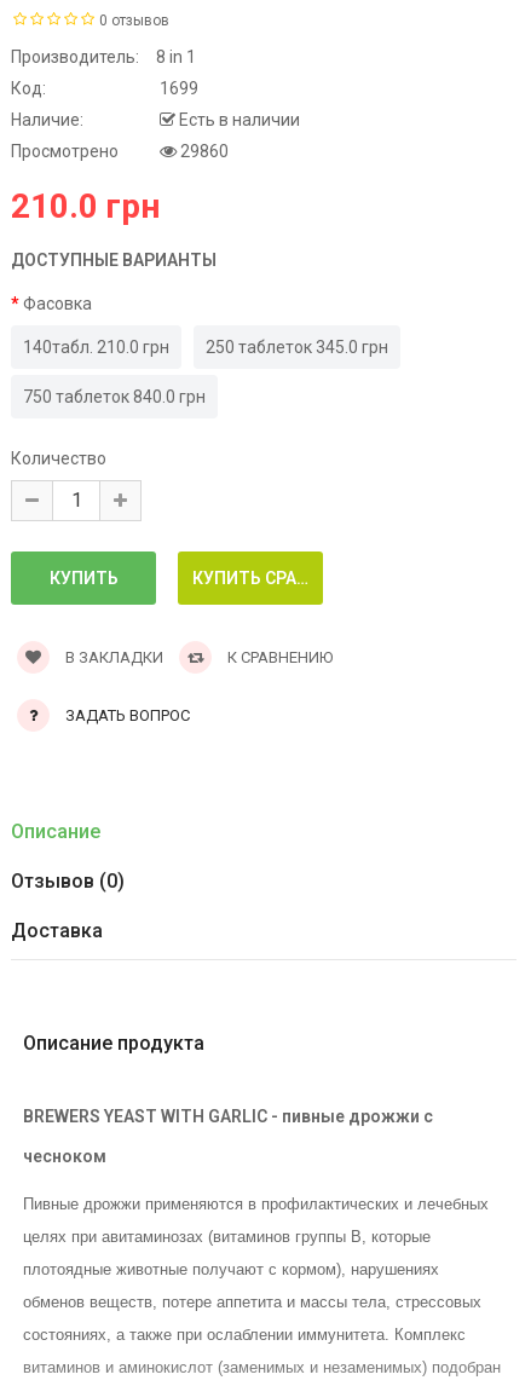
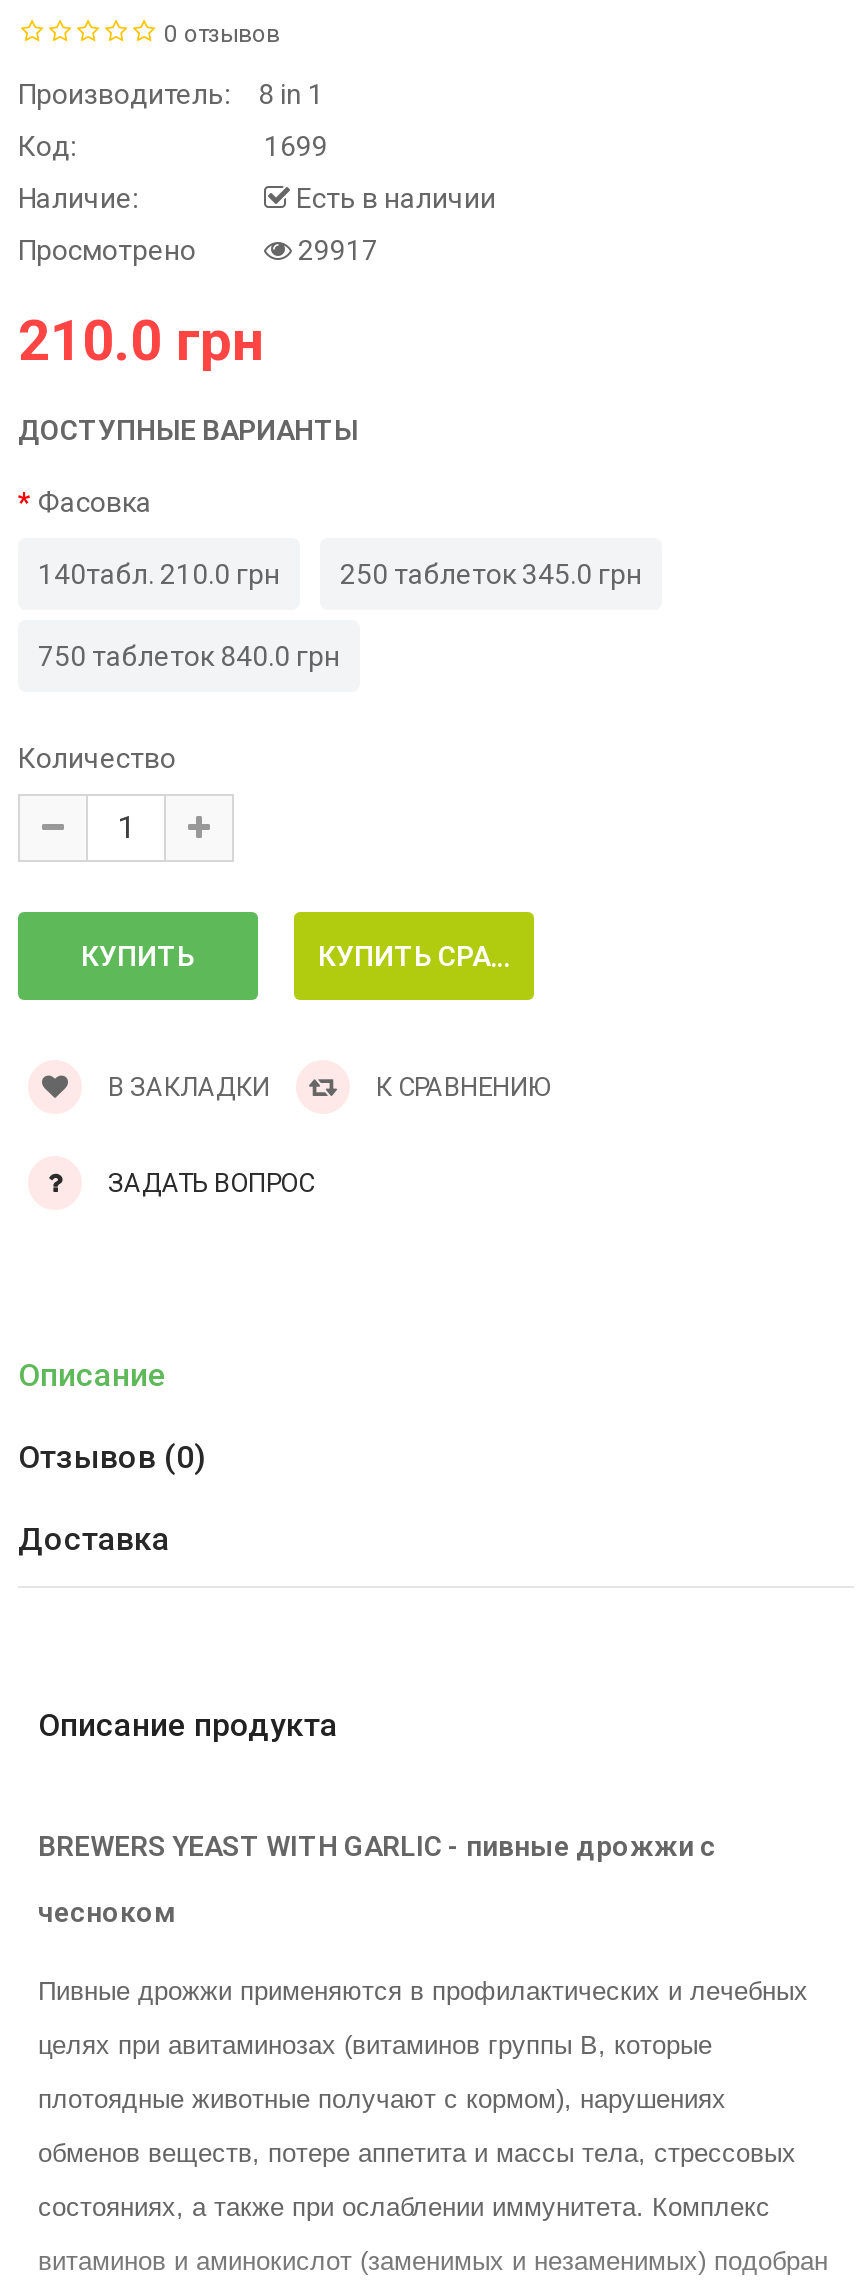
- 29860
+ 29917
